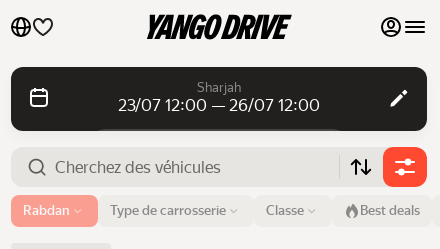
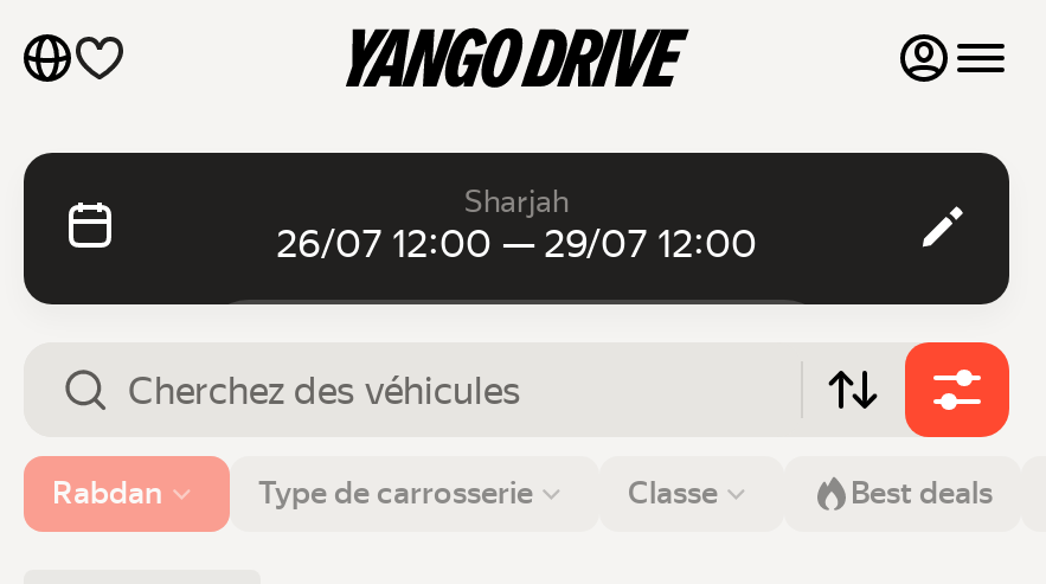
- 23/07 12:00 — 26/07 12:00
+ 26/07 12:00 — 29/07 12:00
